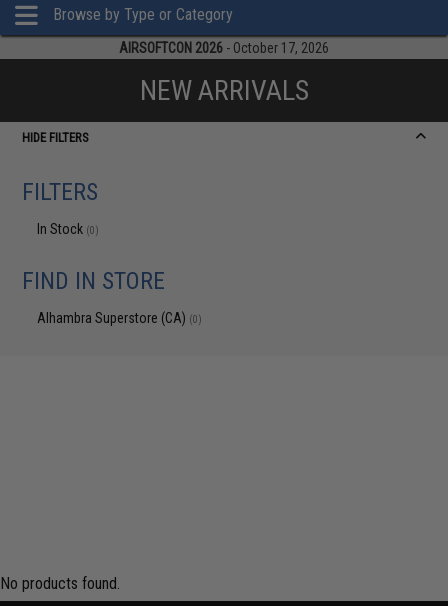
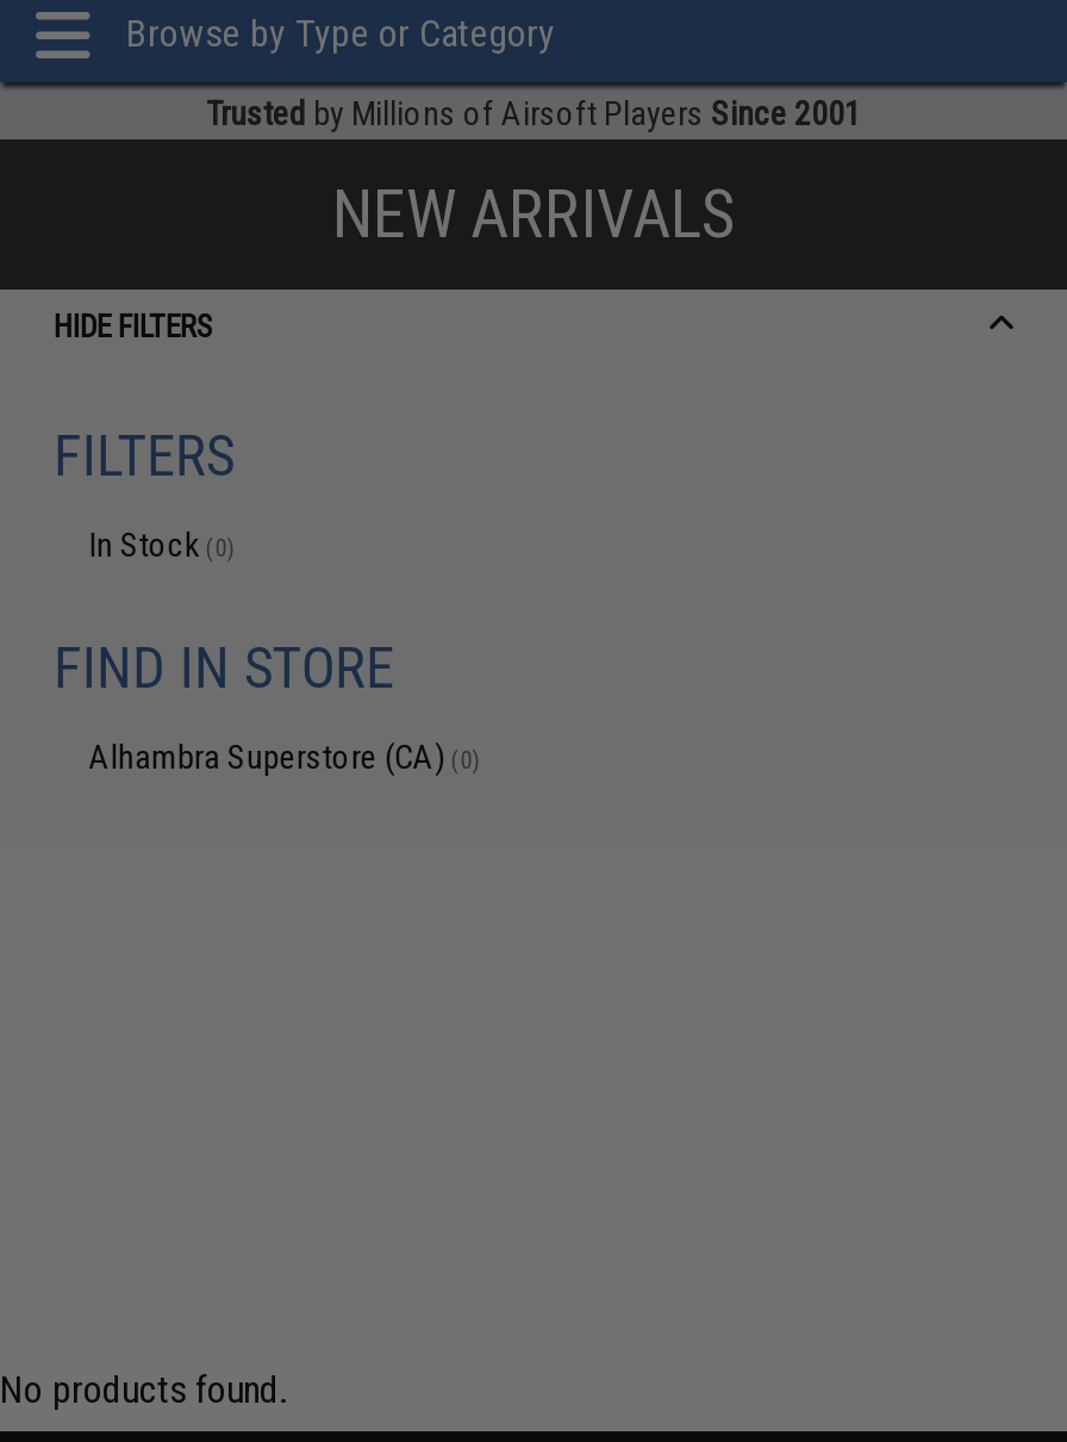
- AIRSOFTCON 2026 - October 17, 2026
+ Trusted by Millions of Airsoft Players Since 2001
